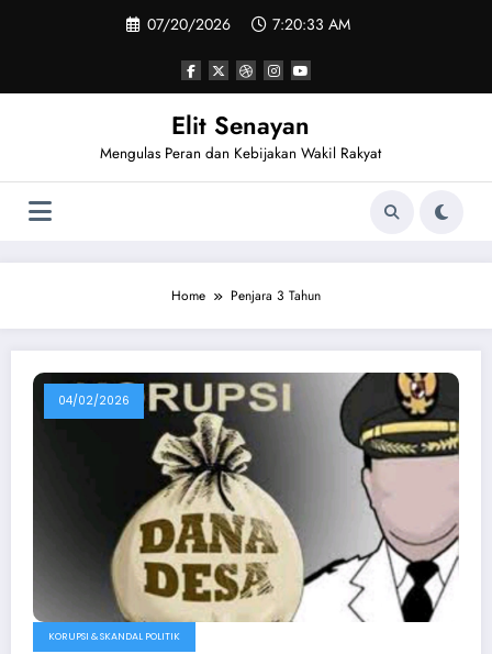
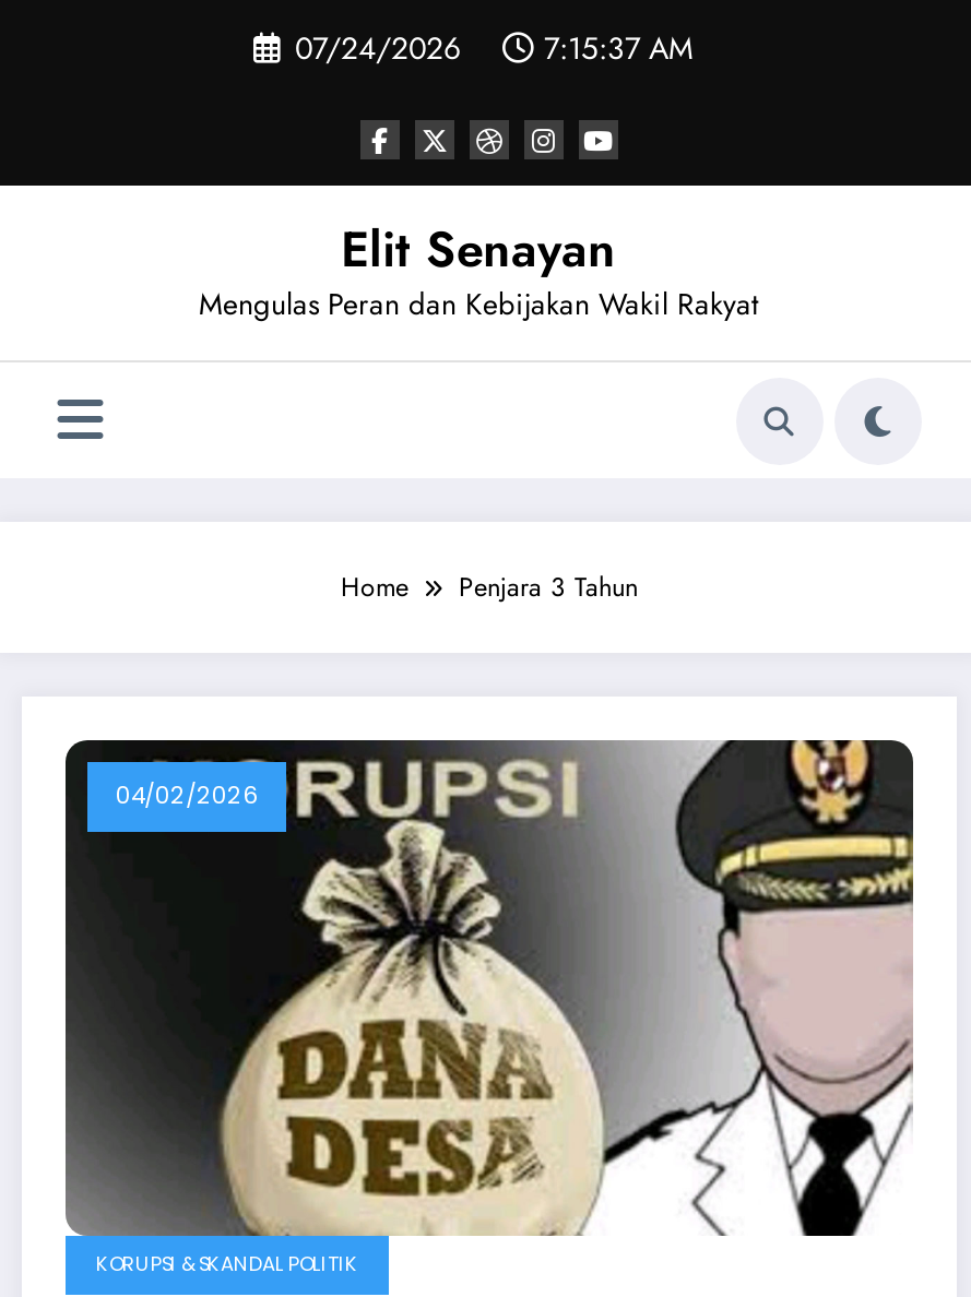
- 07/20/2026
+ 07/24/2026

- 7:20:33 AM
+ 7:15:37 AM
